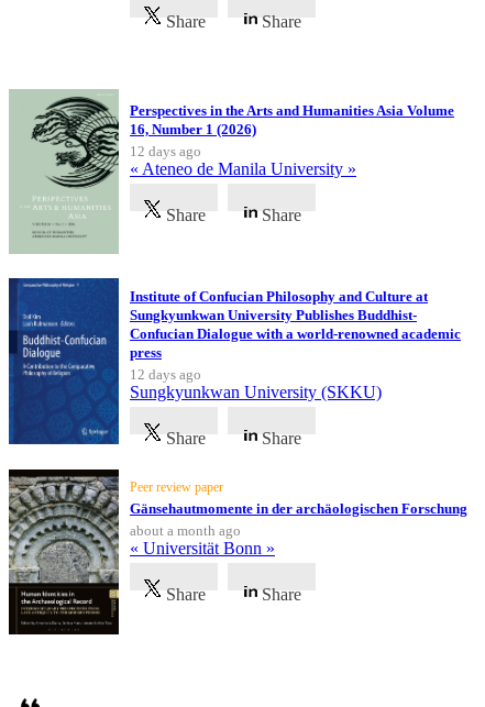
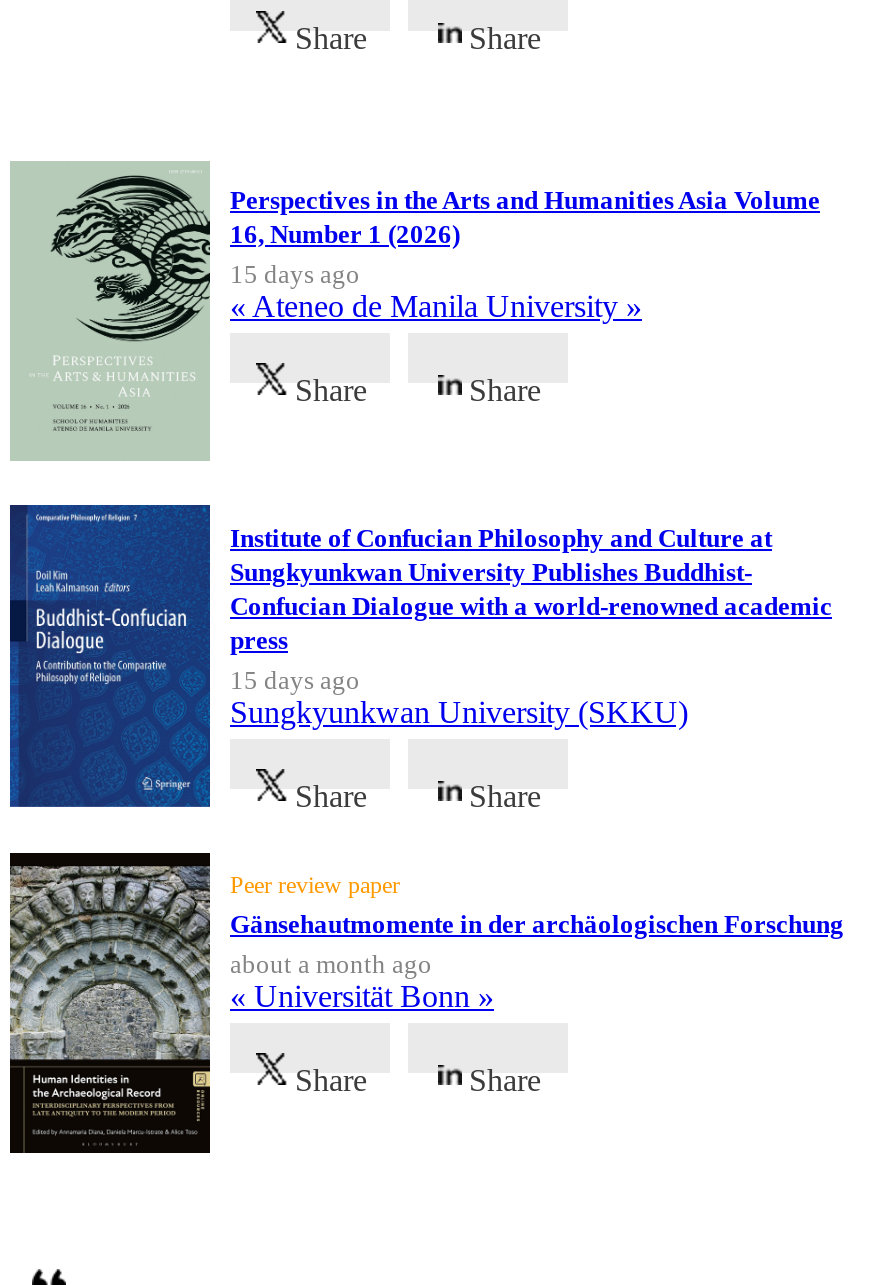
- 12 days ago
+ 15 days ago

- 12 days ago
+ 15 days ago
